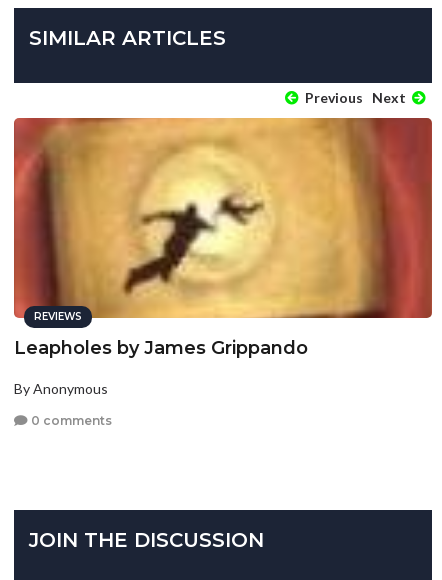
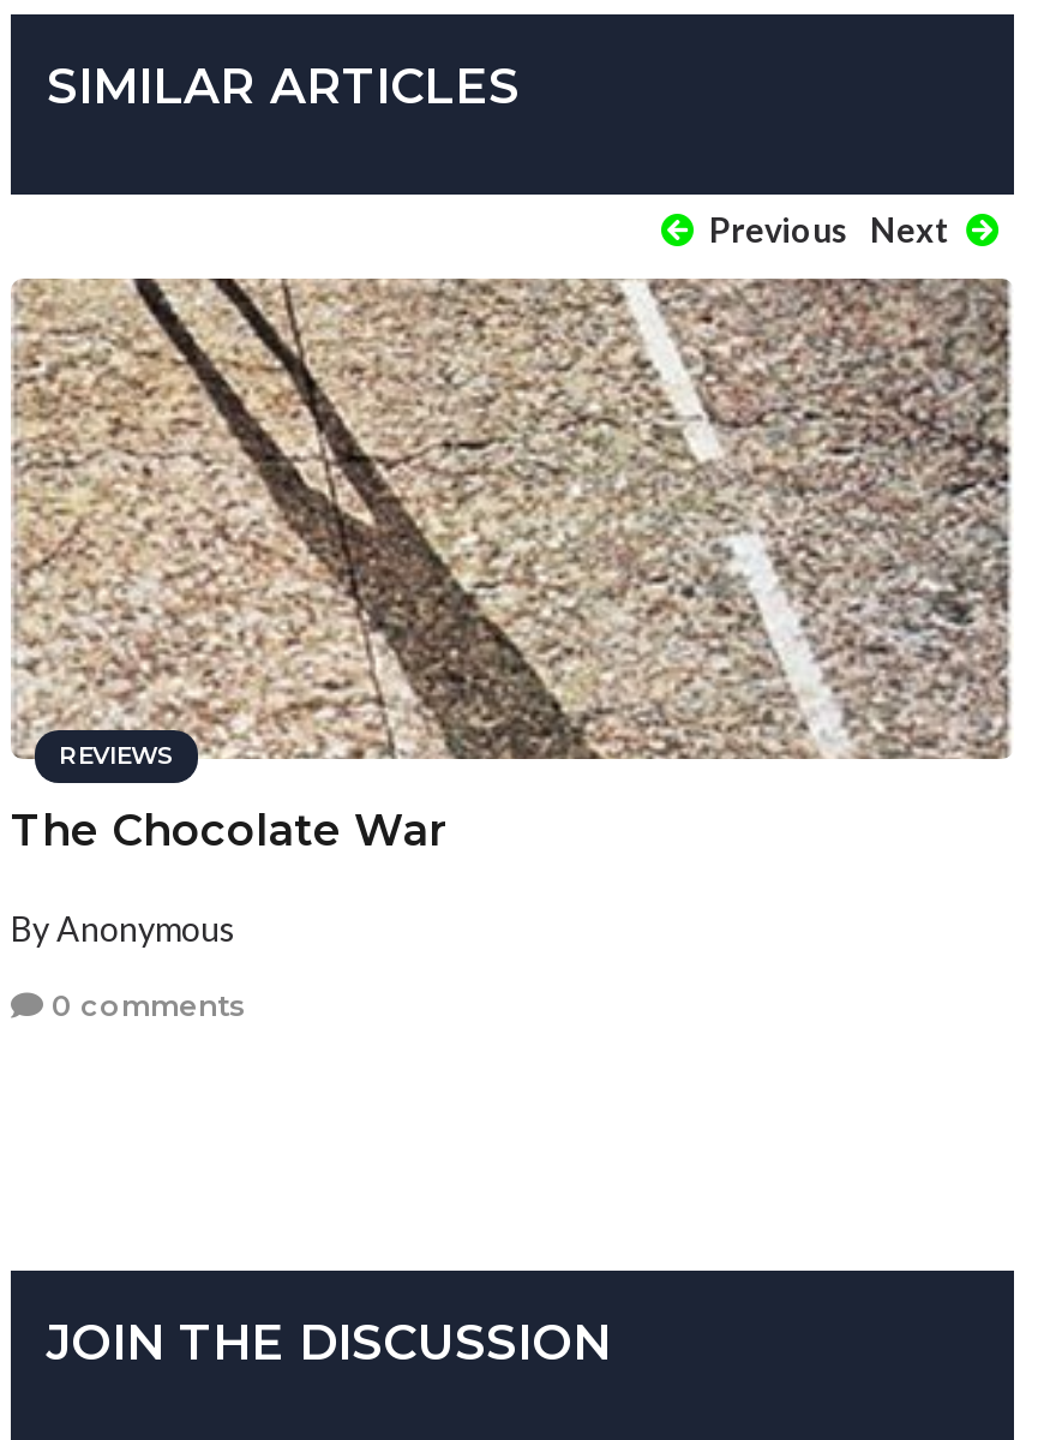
- [image]
- Leapholes by James Grippando
+ [image]
+ The Chocolate War
